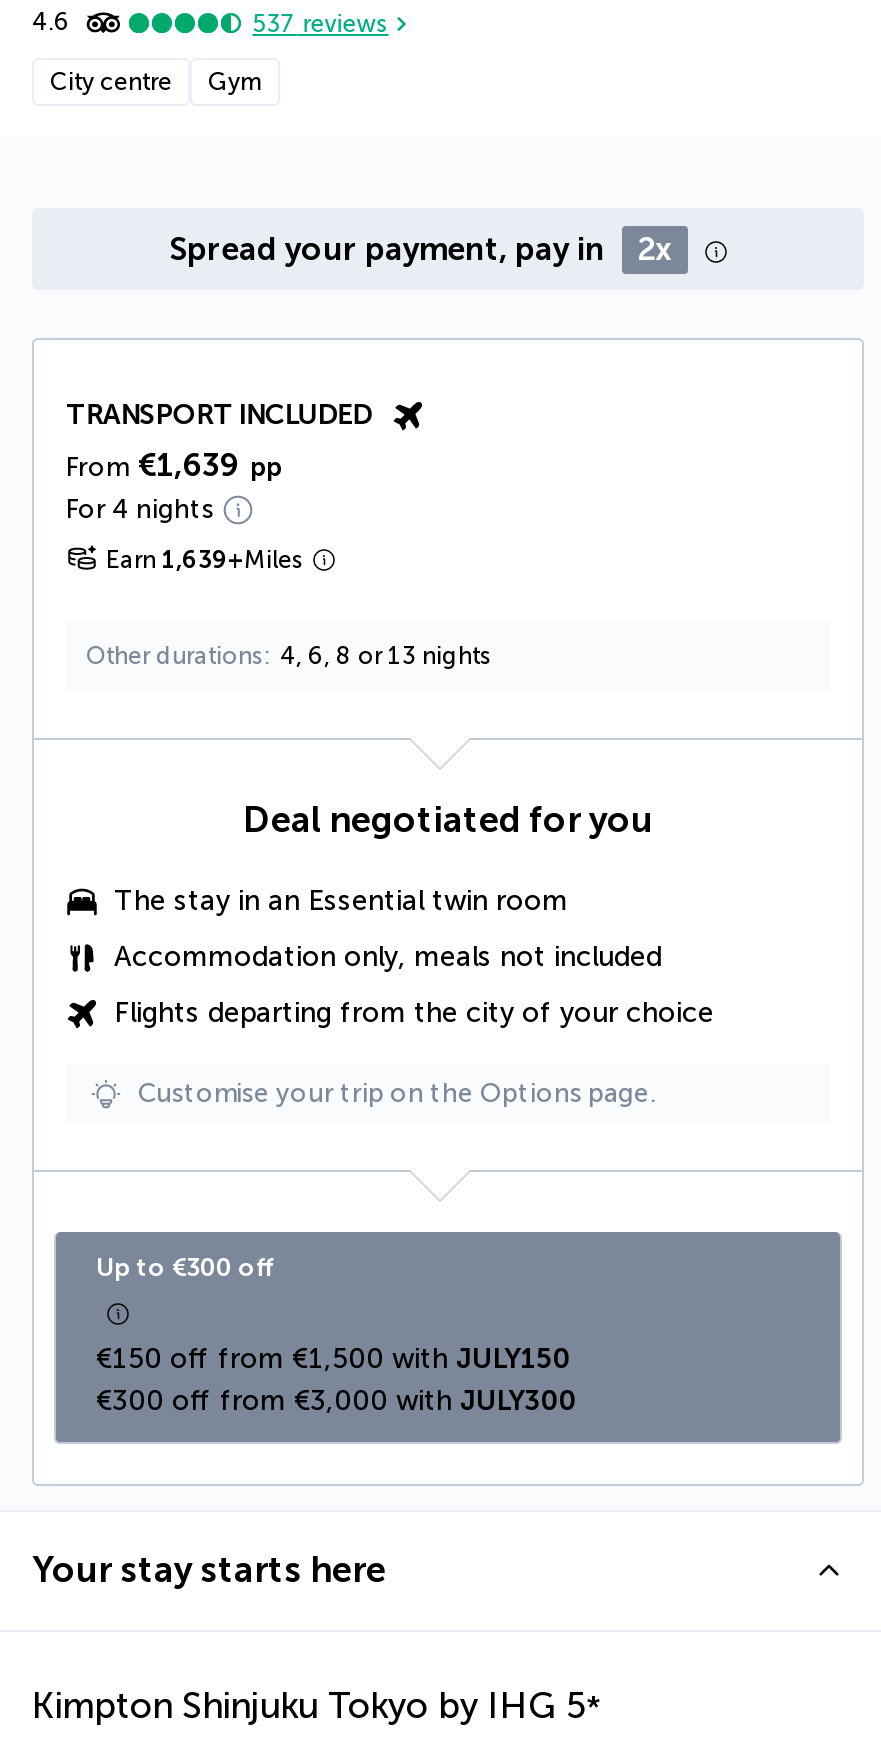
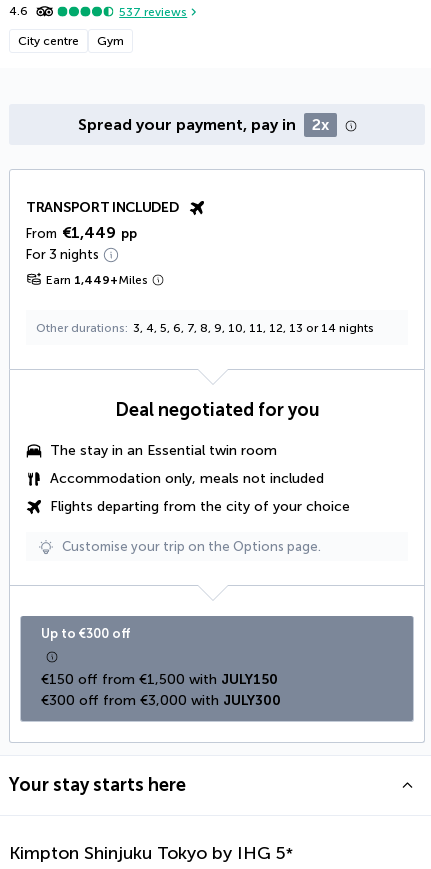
- From €1,639 pp
- For 4 nights
+ From €1,449 pp
+ For 3 nights

- Earn 1,639+Miles
+ Earn 1,449+Miles

- Other durations 4, 6, 8 or 13 nights
+ Other durations 3, 4, 5, 6, 7, 8, 9, 10, 11, 12, 13 or 14 nights
